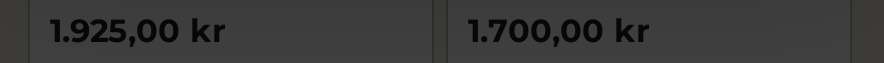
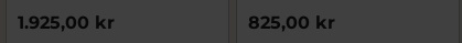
- 1.700,00 kr
+ 825,00 kr
